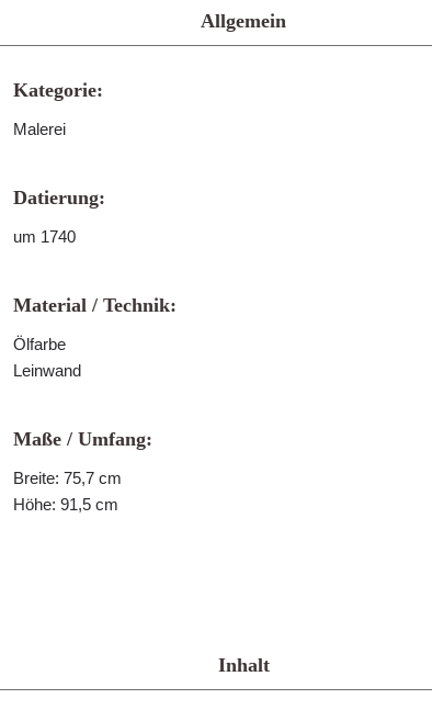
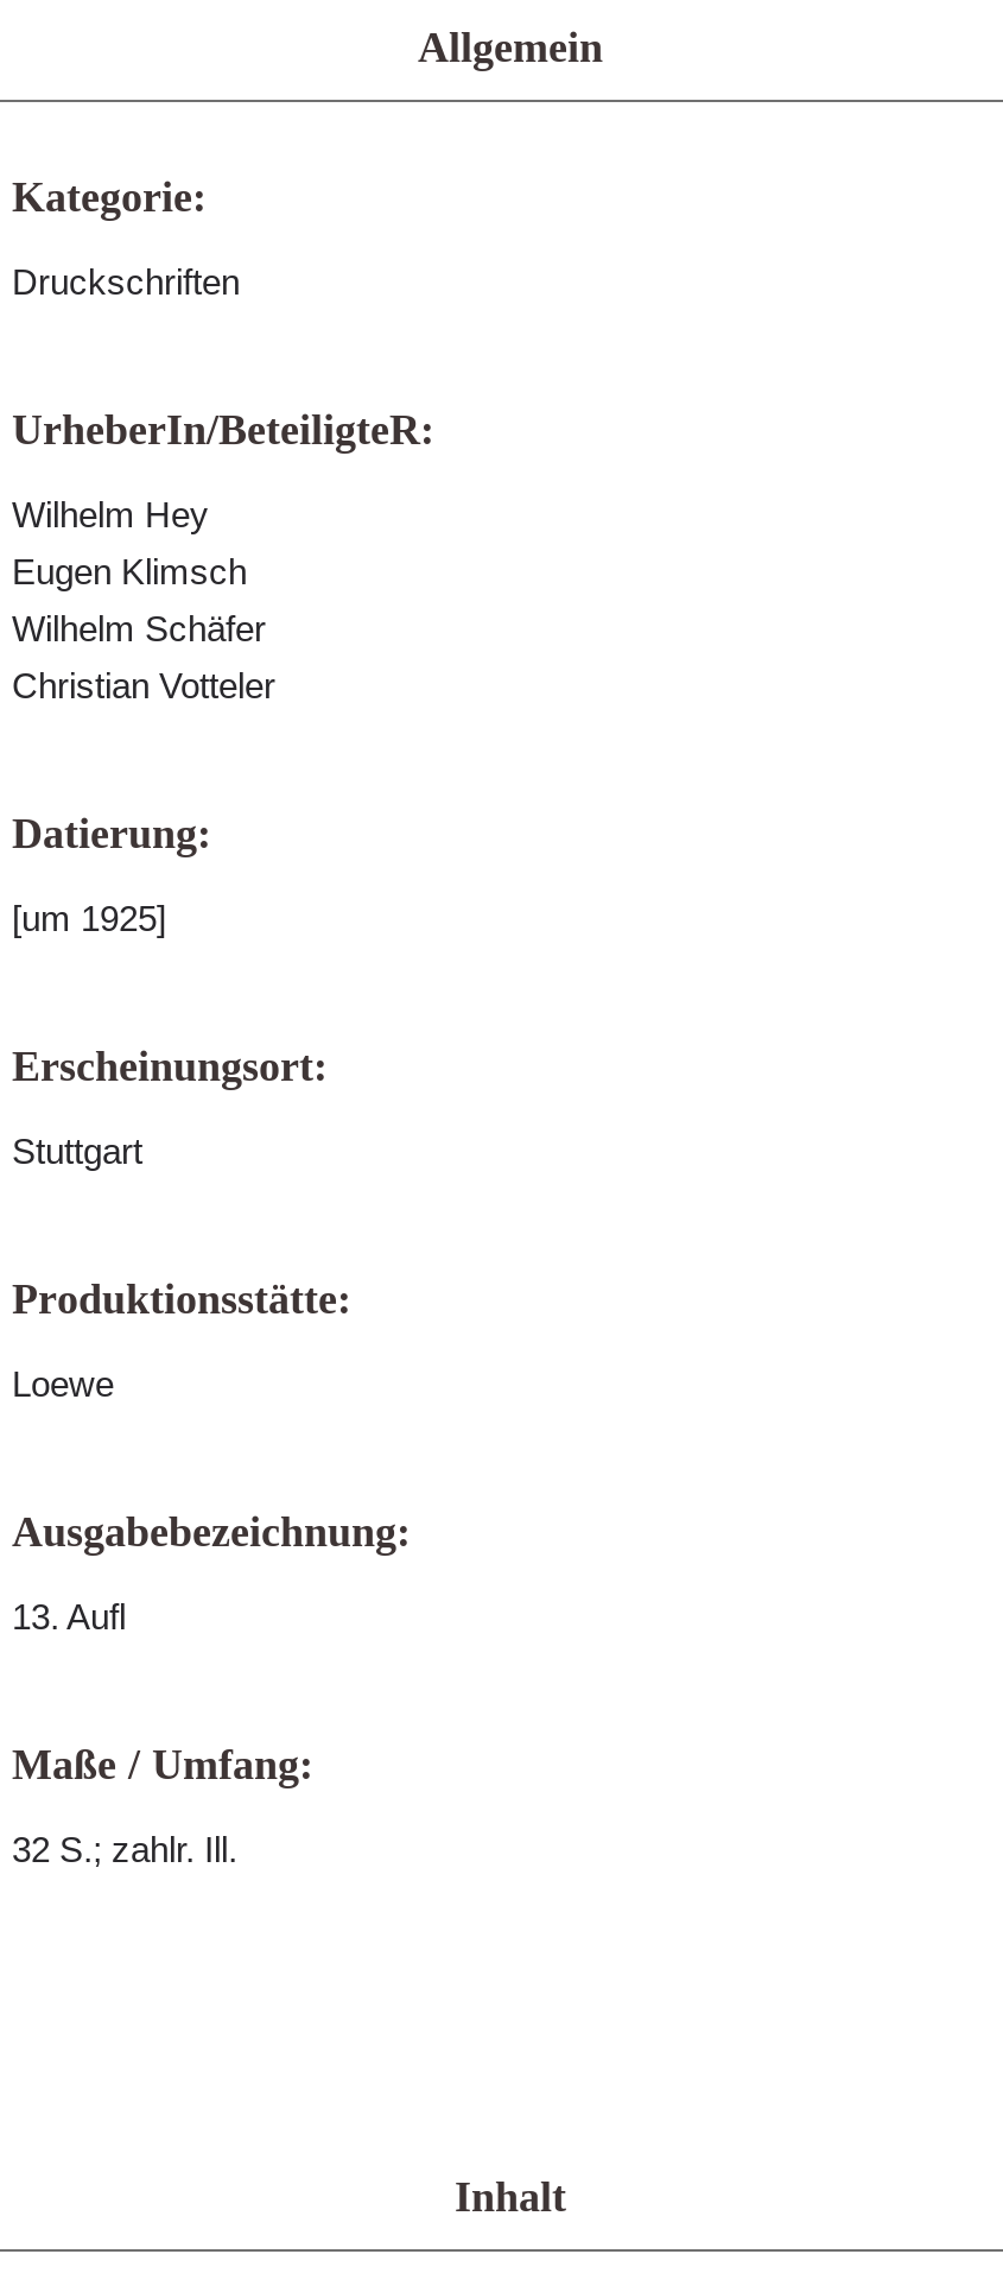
- Malerei
+ Druckschriften
+ UrheberIn/BeteiligteR:
+ Wilhelm Hey
+ Eugen Klimsch
+ Wilhelm Schäfer
+ Christian Votteler

- um 1740
- Material / Technik:
- Ölfarbe
- Leinwand
+ [um 1925]
+ Erscheinungsort:
+ Stuttgart
+ Produktionsstätte:
+ Loewe
+ Ausgabebezeichnung:
+ 13. Aufl

moved down: Maße / Umfang:

- Breite: 75,7 cm
- Höhe: 91,5 cm
+ 32 S.; zahlr. Ill.
